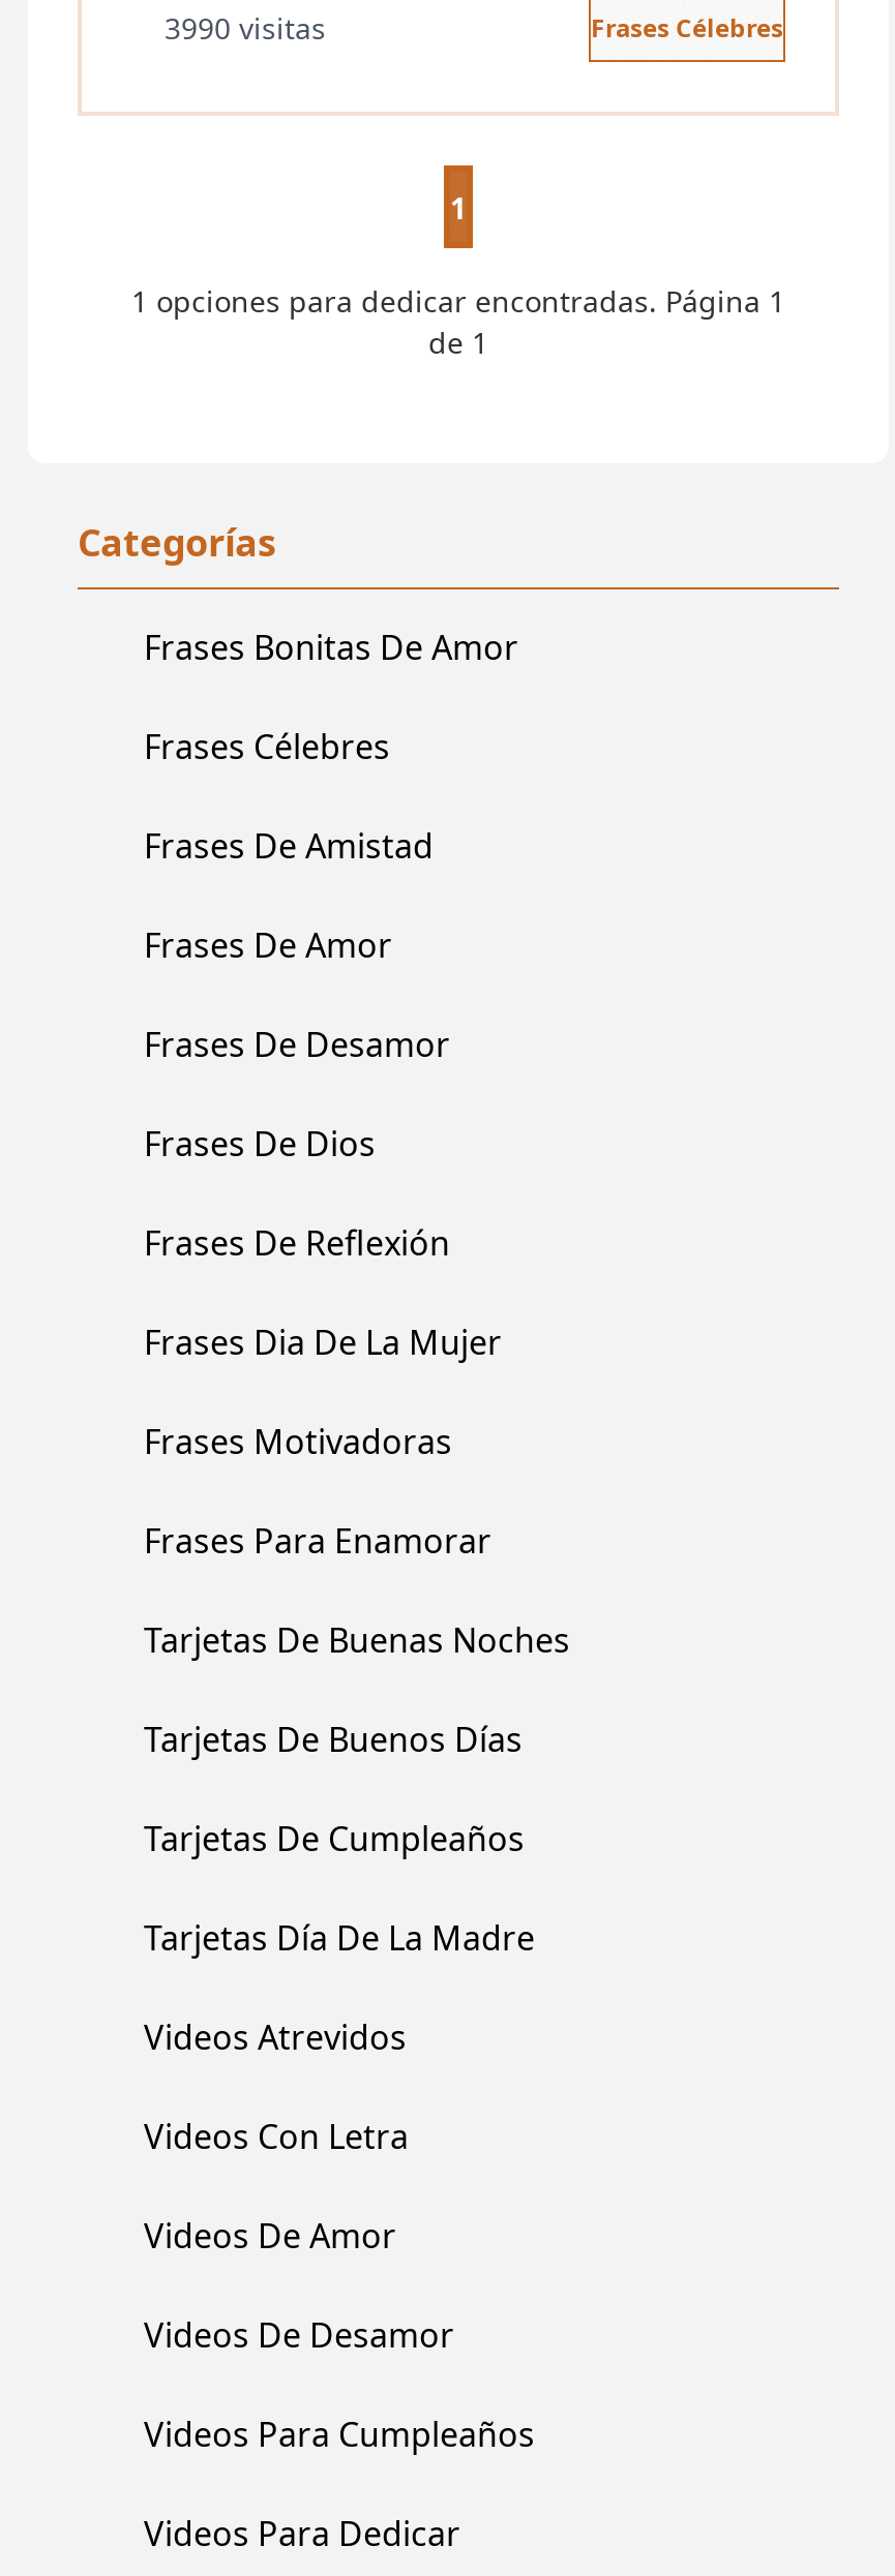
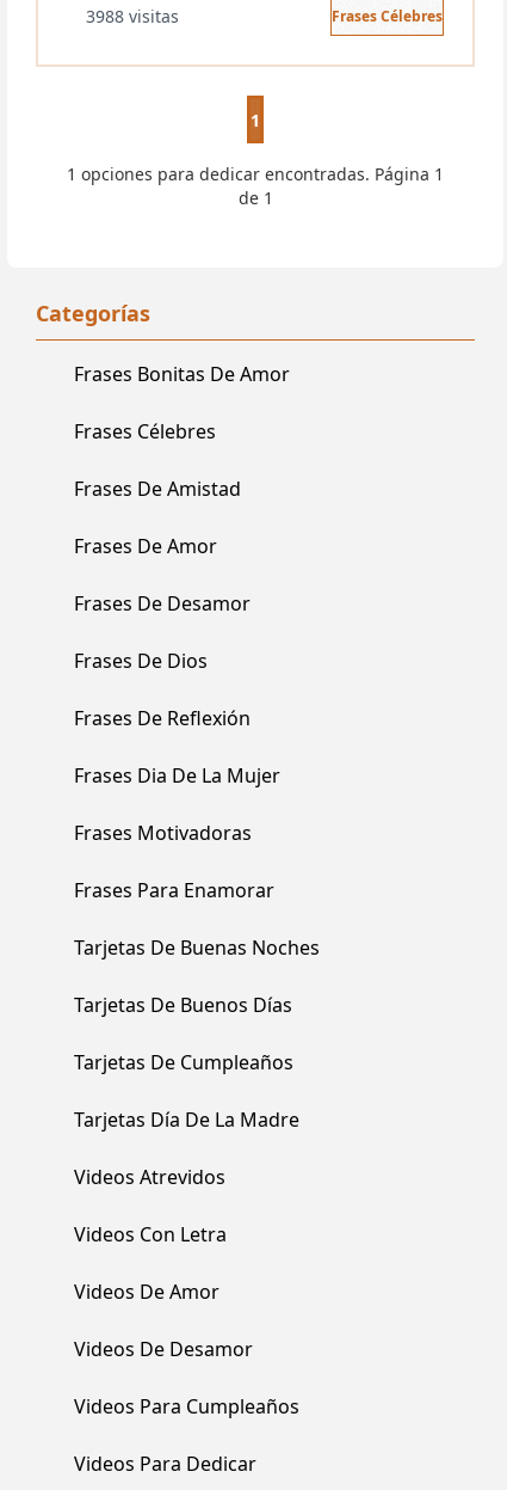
- 3990 visitas
+ 3988 visitas
